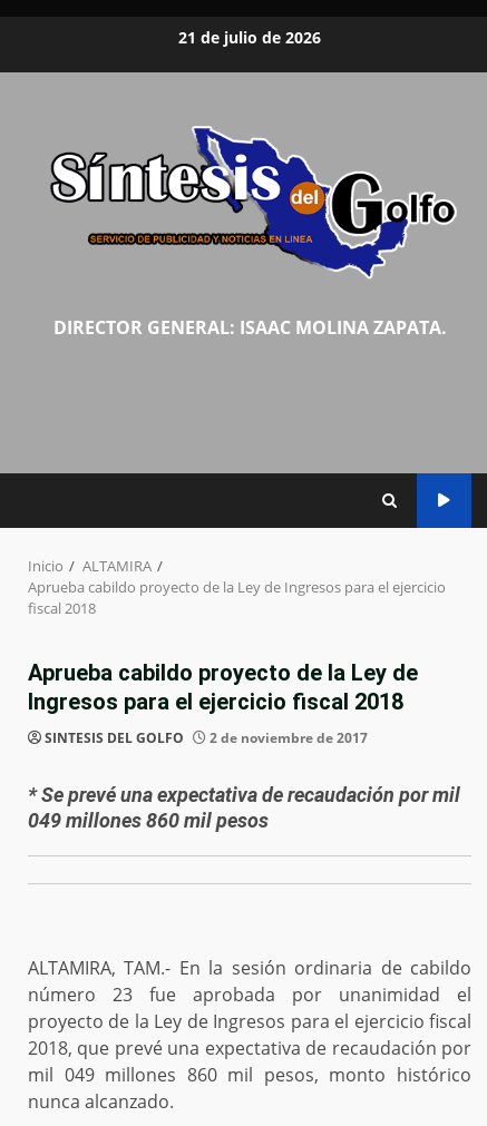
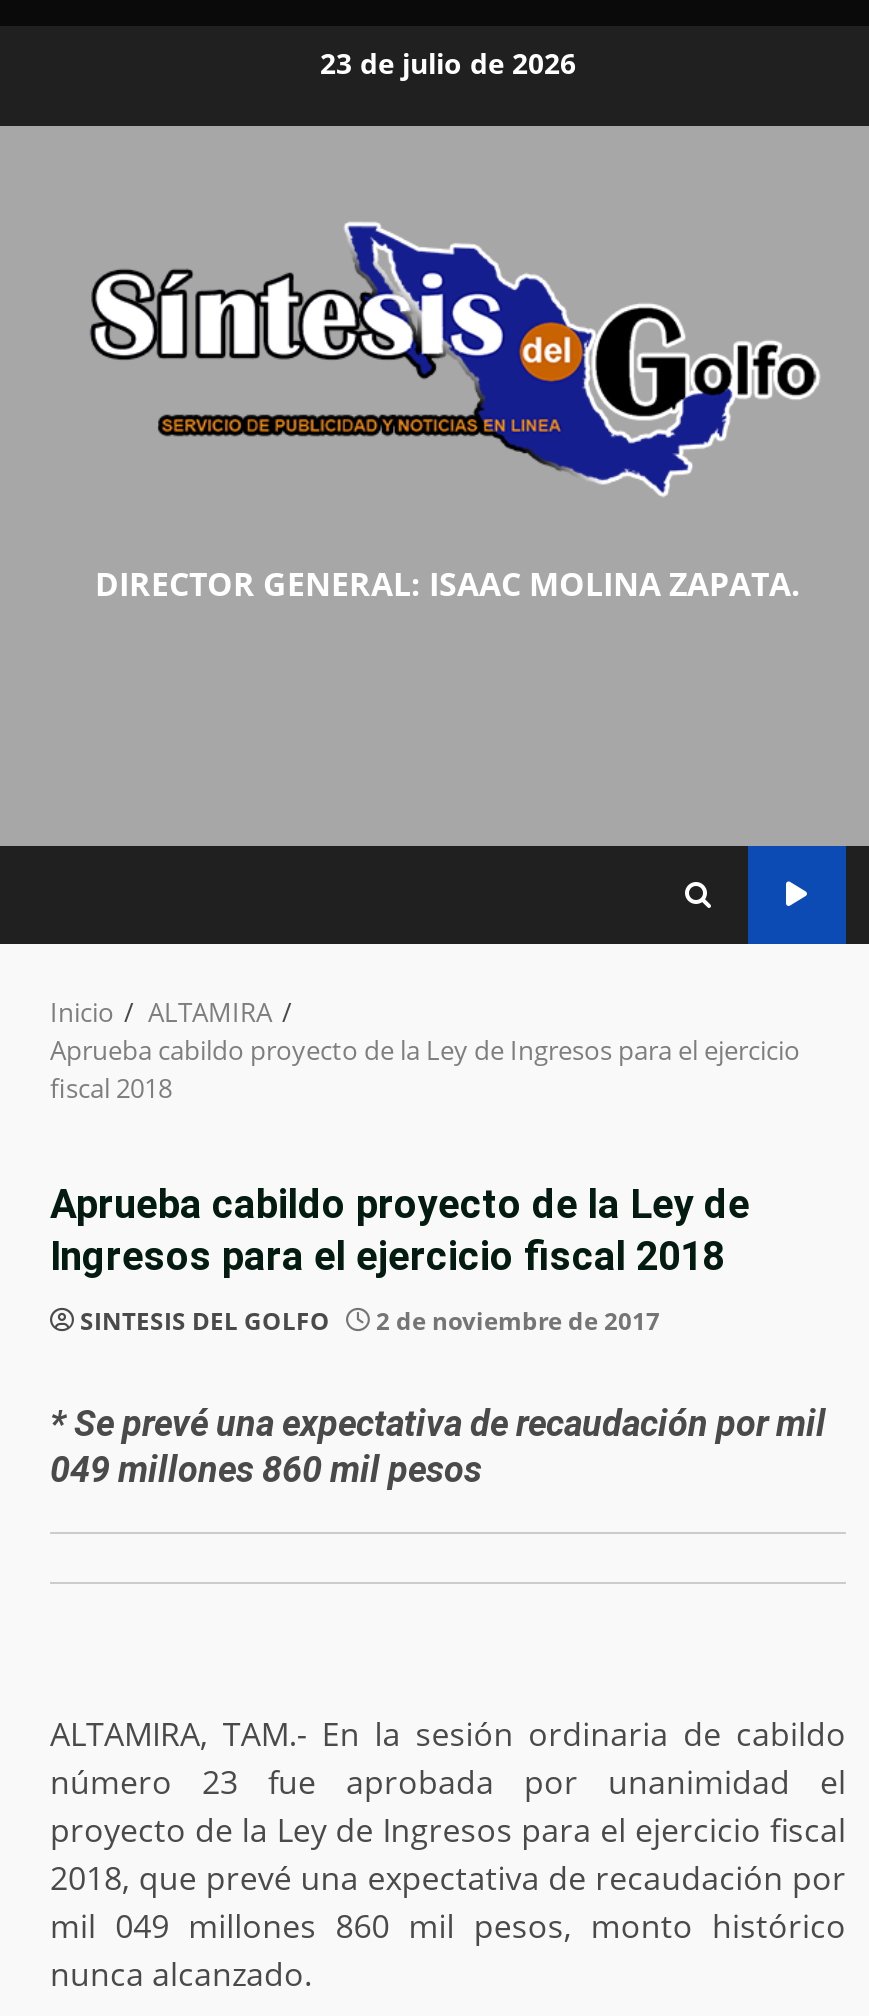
- 21 de julio de 2026
+ 23 de julio de 2026
